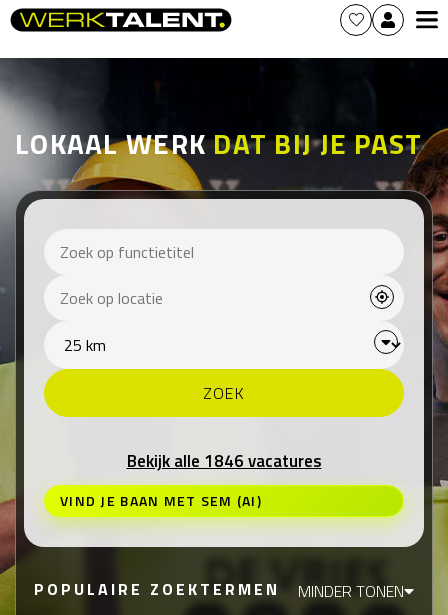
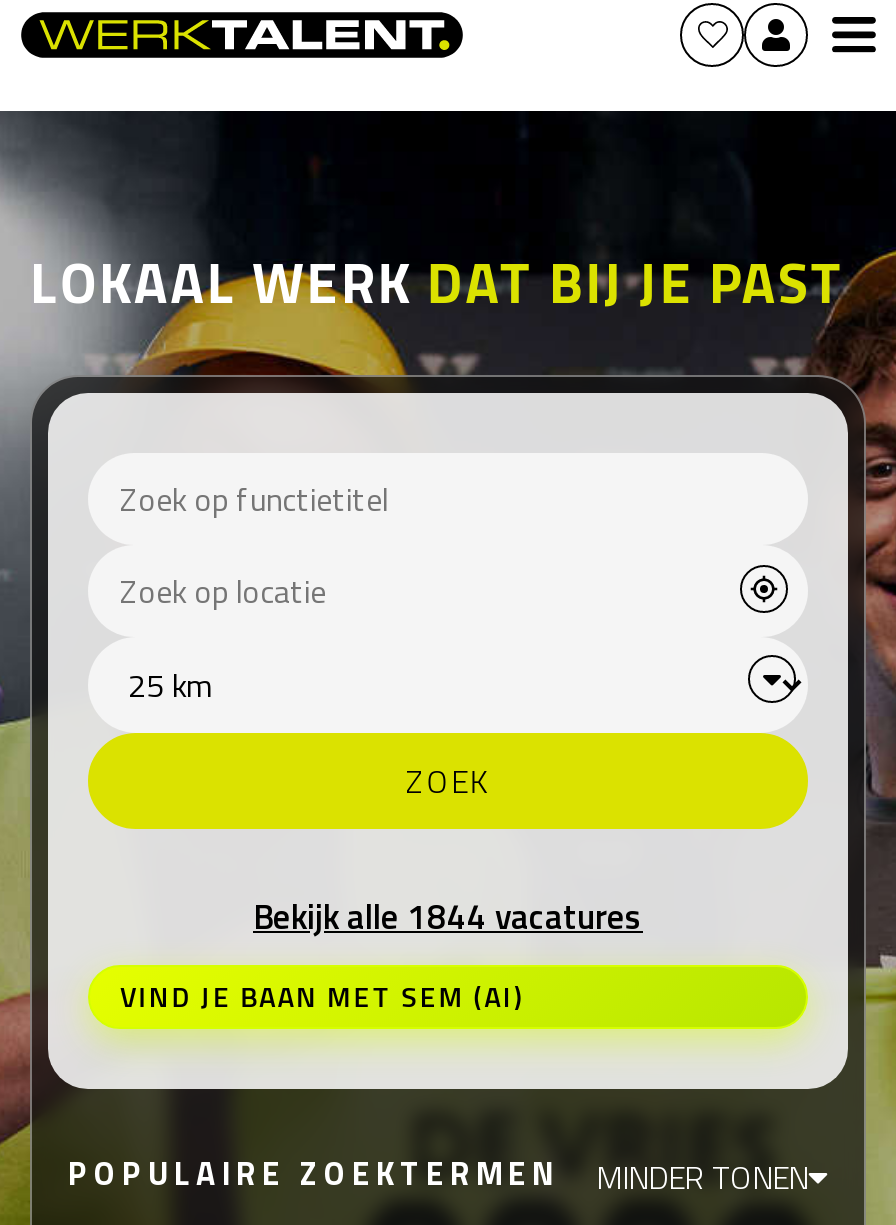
- Bekijk alle 1846 vacatures
+ Bekijk alle 1844 vacatures
